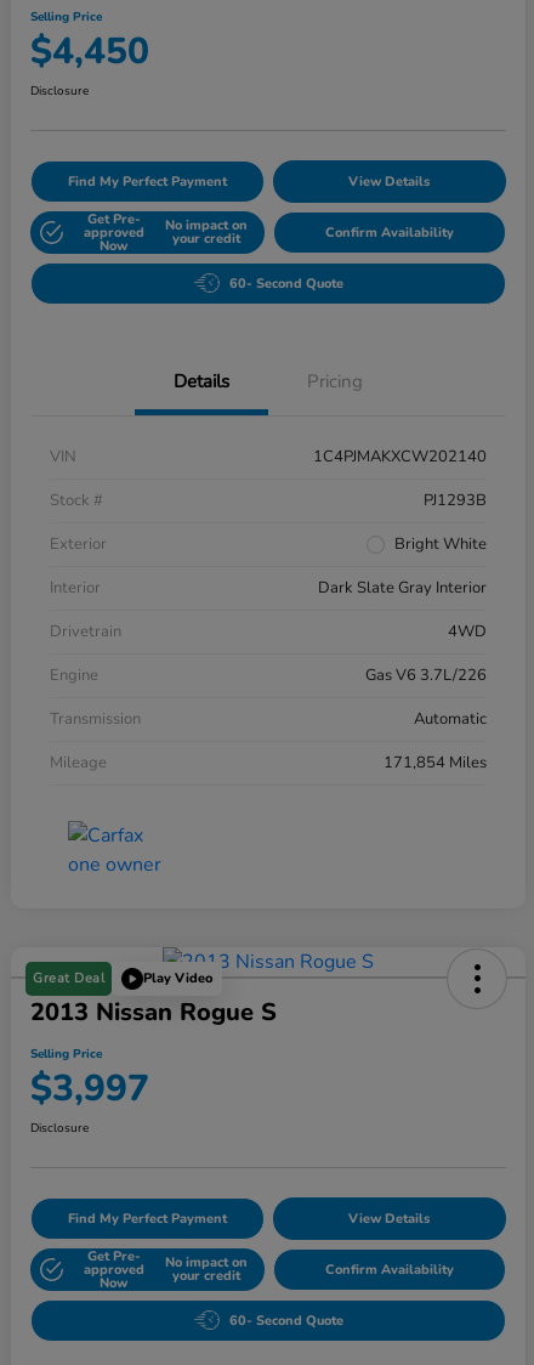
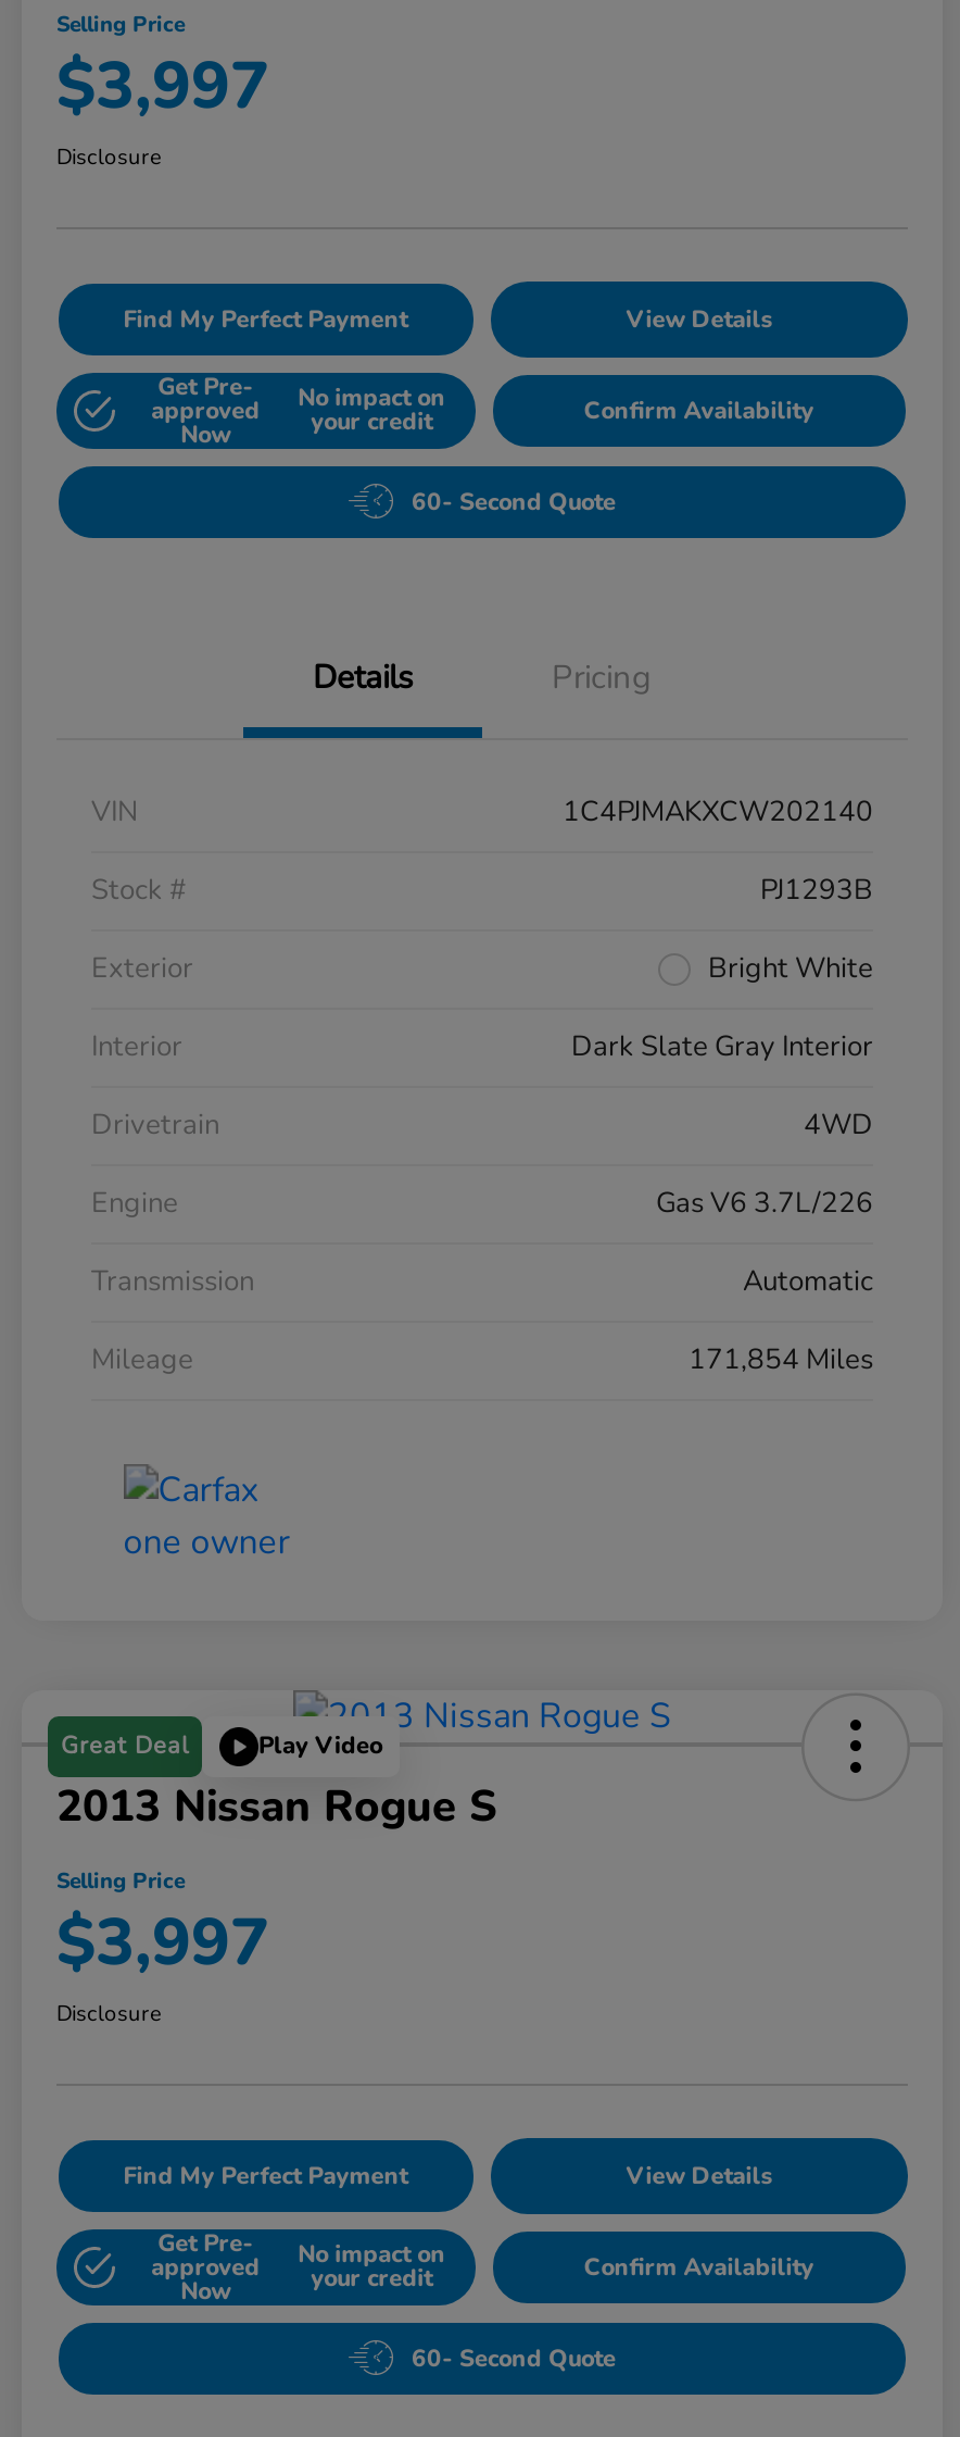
- $4,450
+ $3,997
